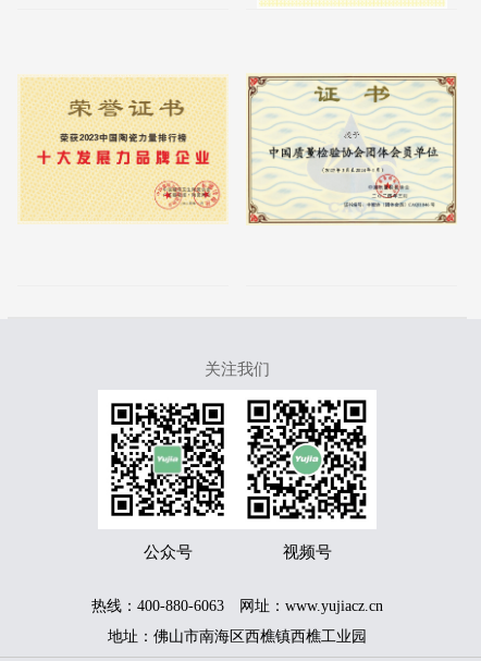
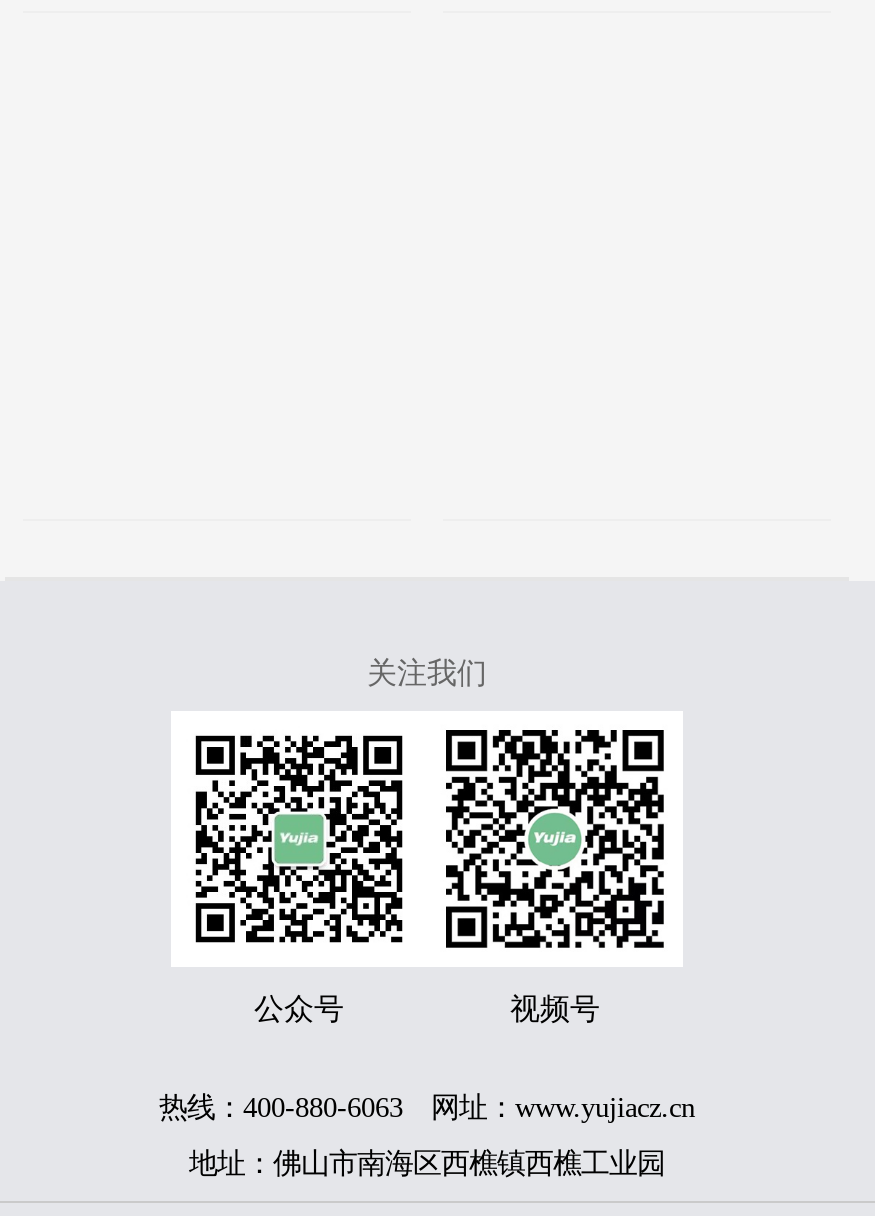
- [image]

- [image]
